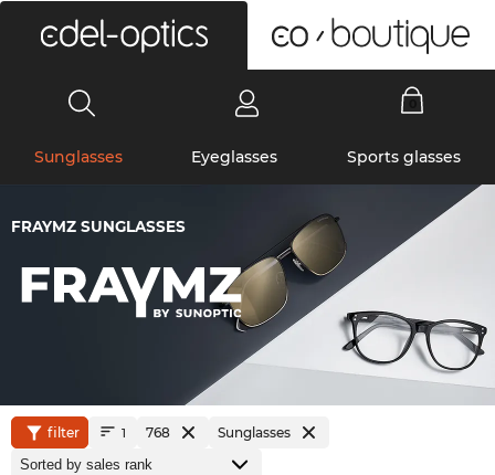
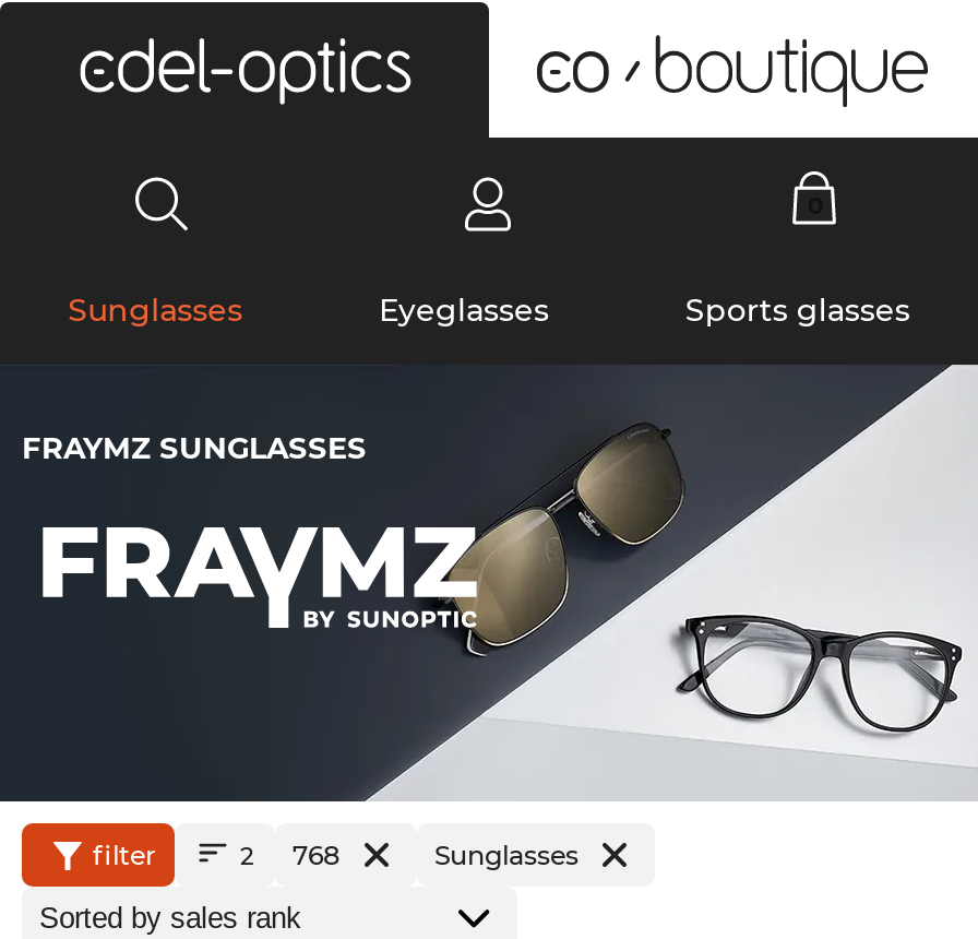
- 1 768
+ 2 768
